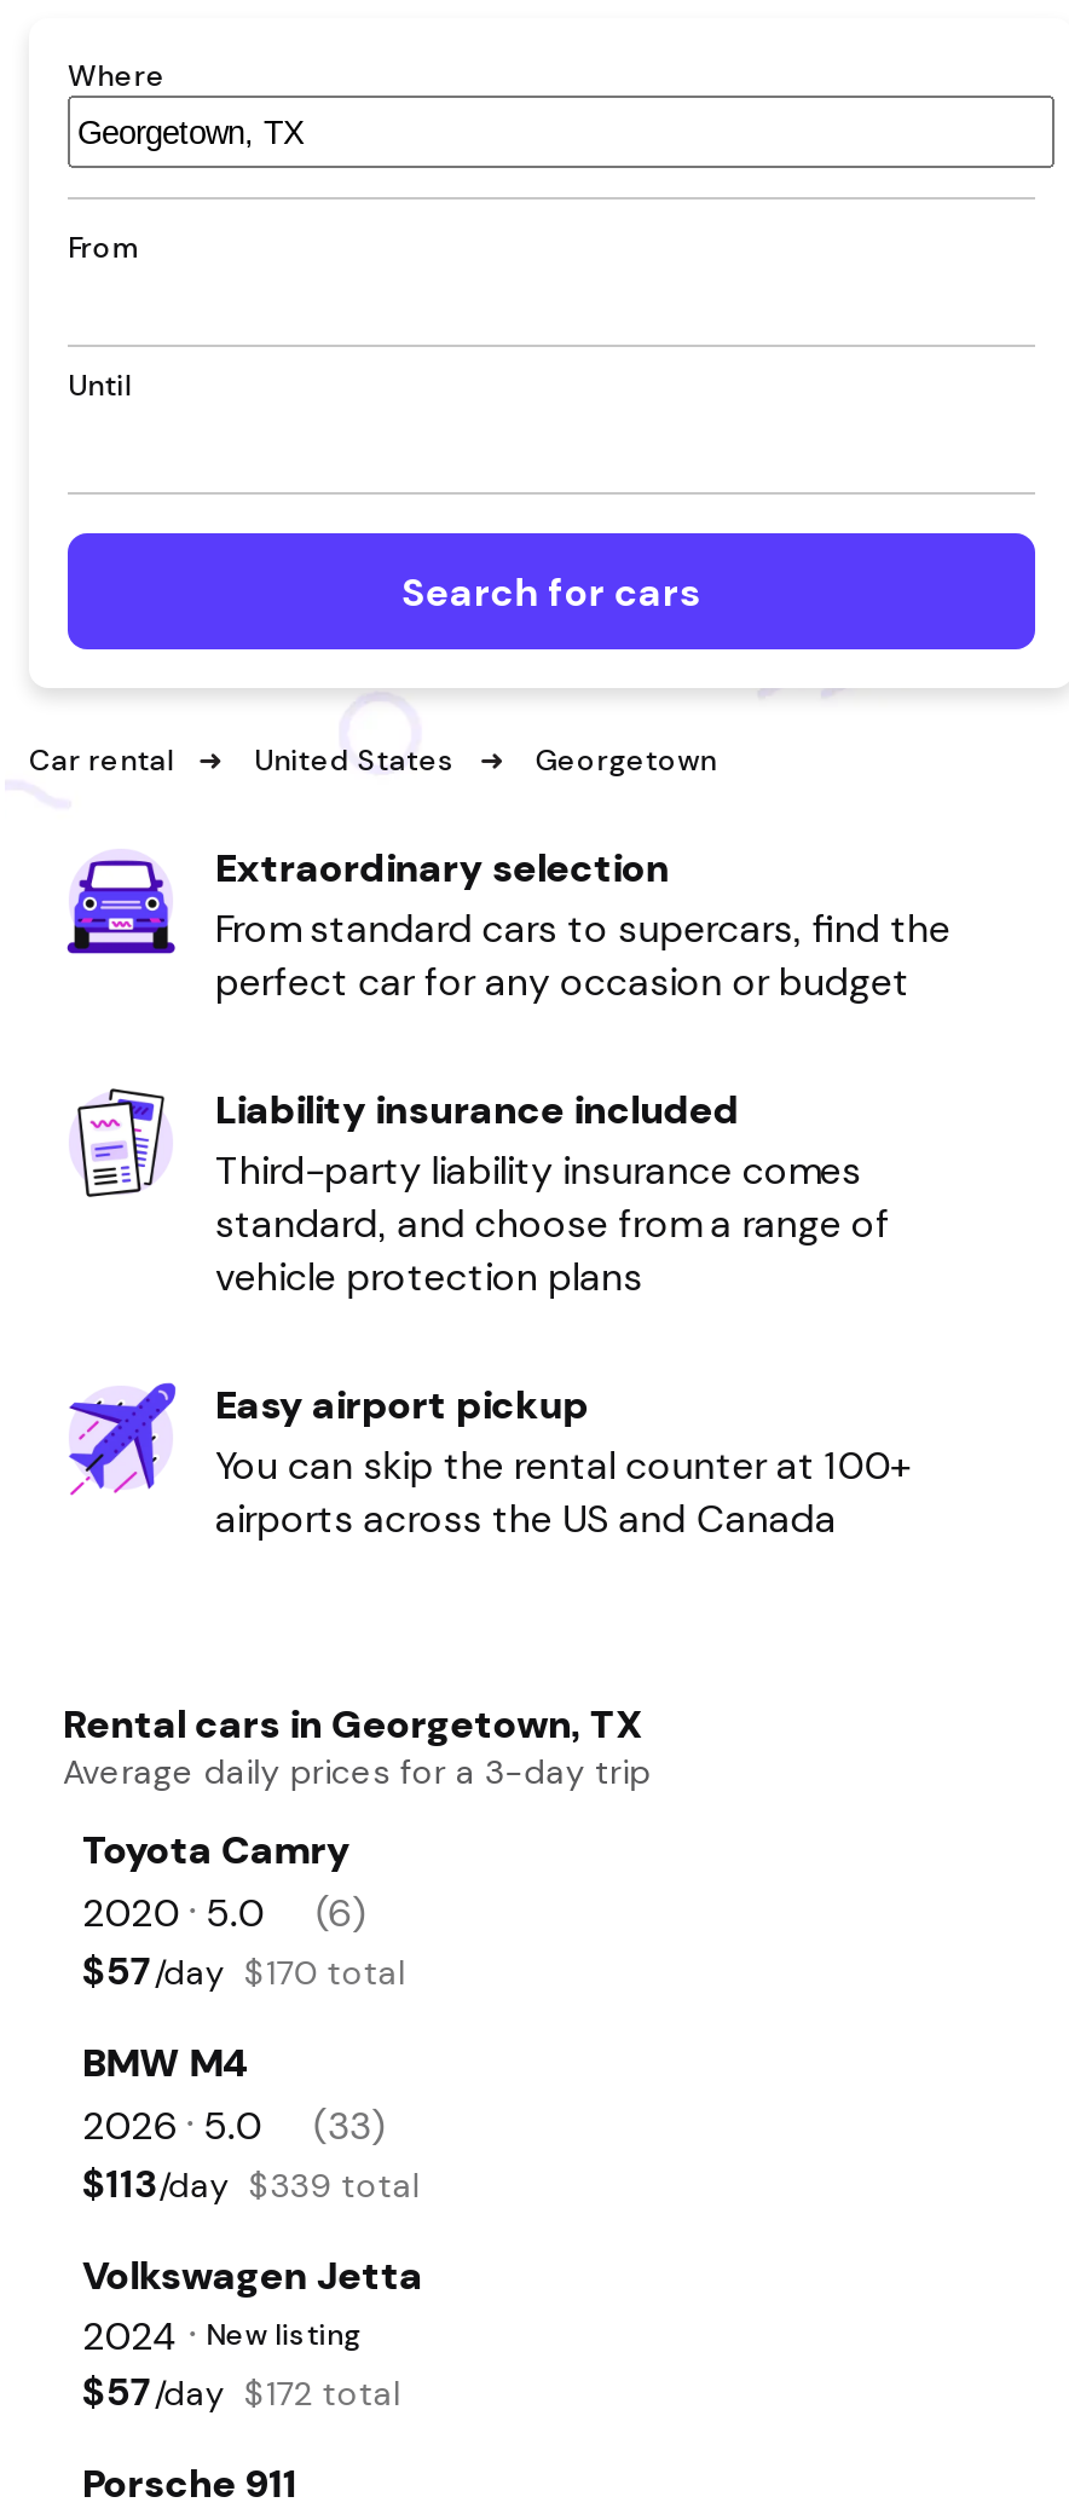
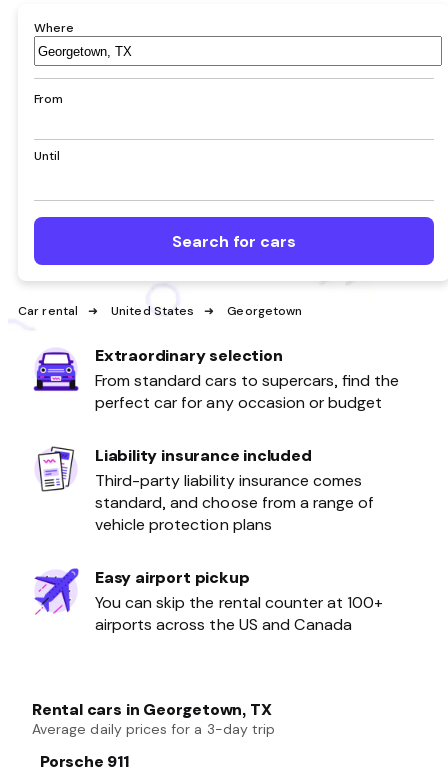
- Toyota Camry
- 2020 • 5.0
- (6)
- $57/day $170 total
- BMW M4
- 2026 • 5.0
- (33)
- $113/day $339 total
- Volkswagen Jetta
- 2024 • New listing
- $57/day $172 total
